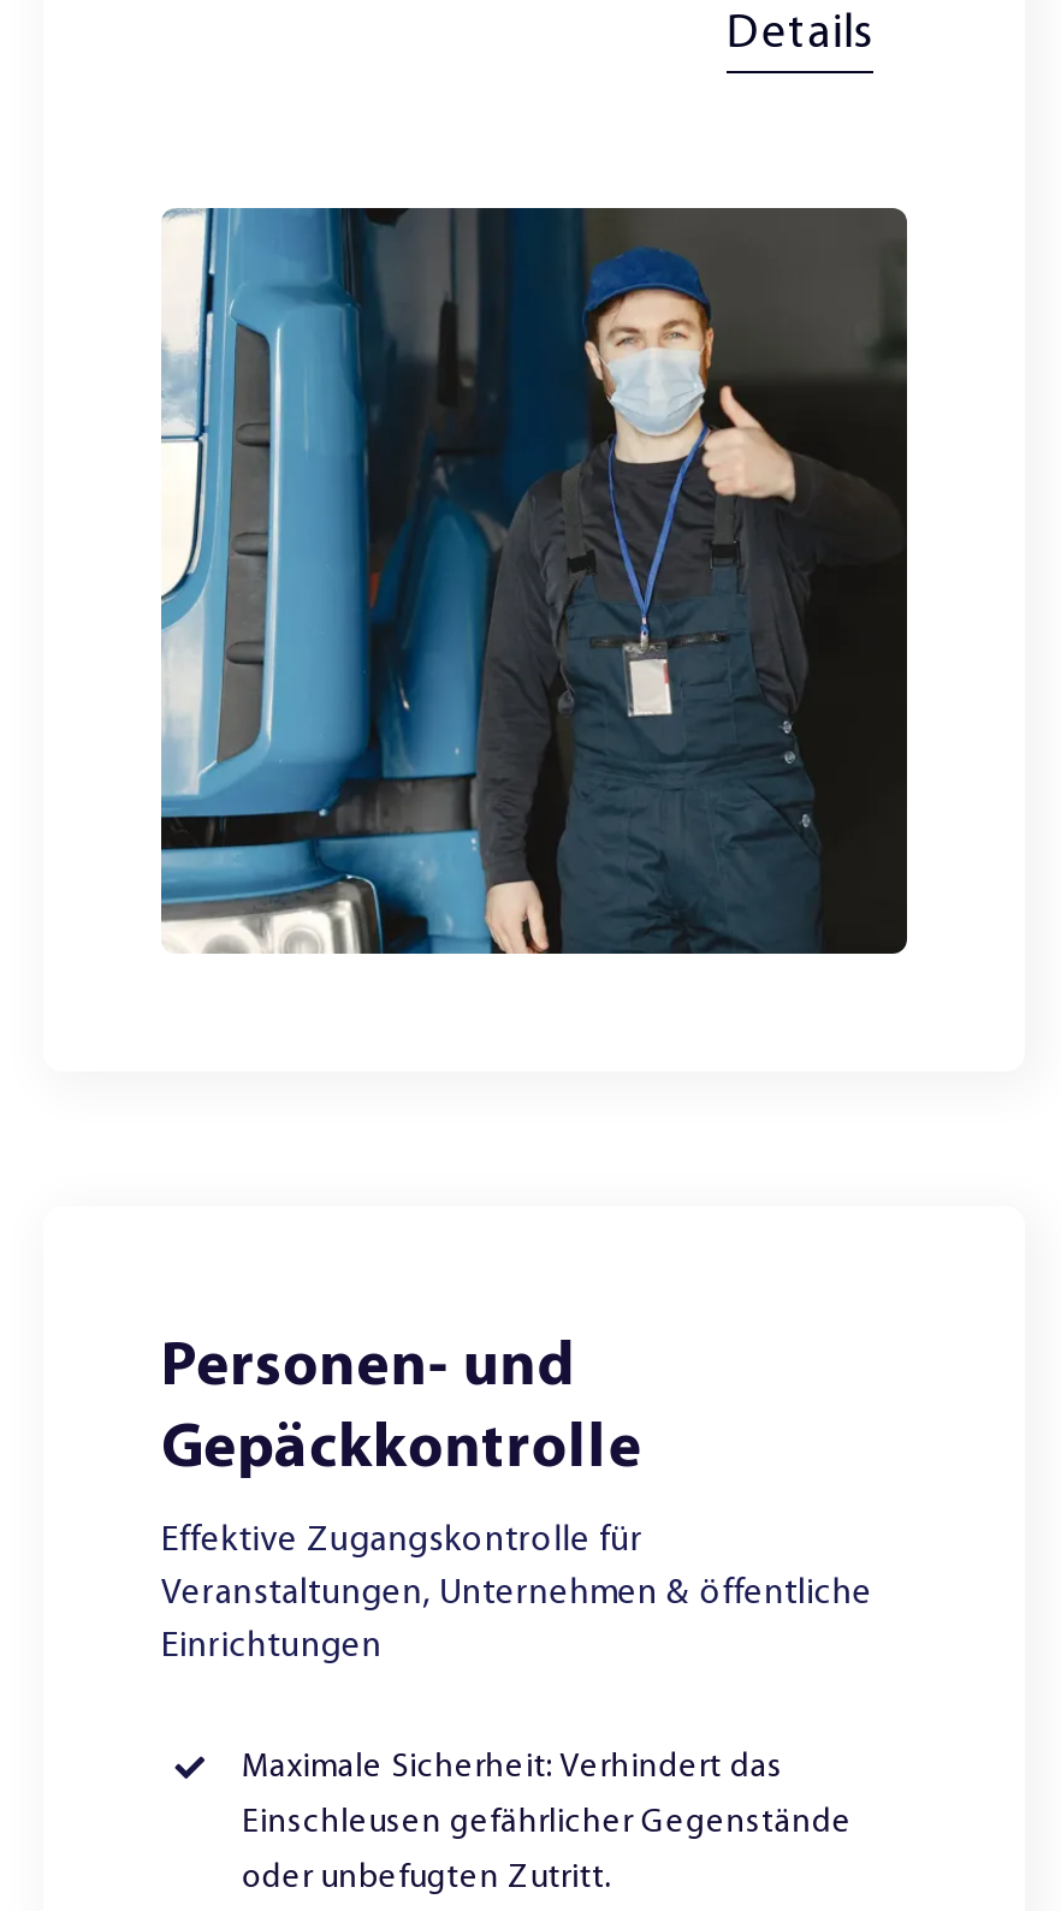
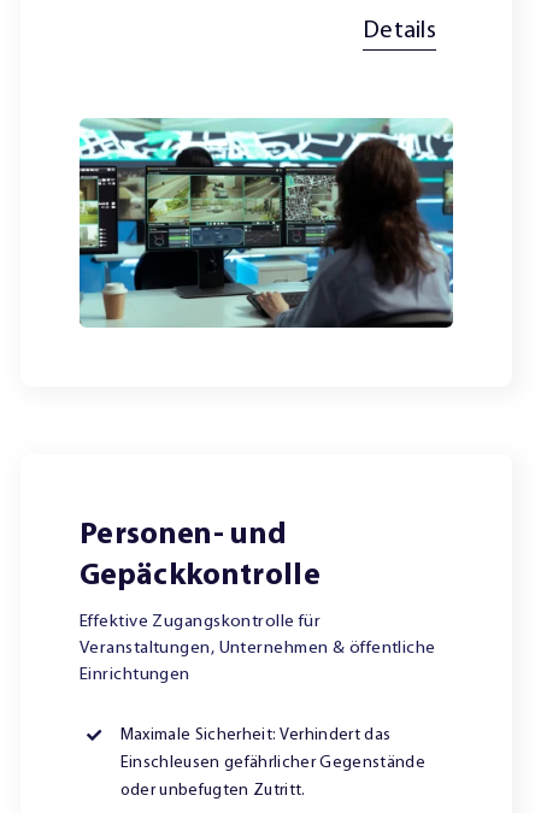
- [image]
+ [image]
